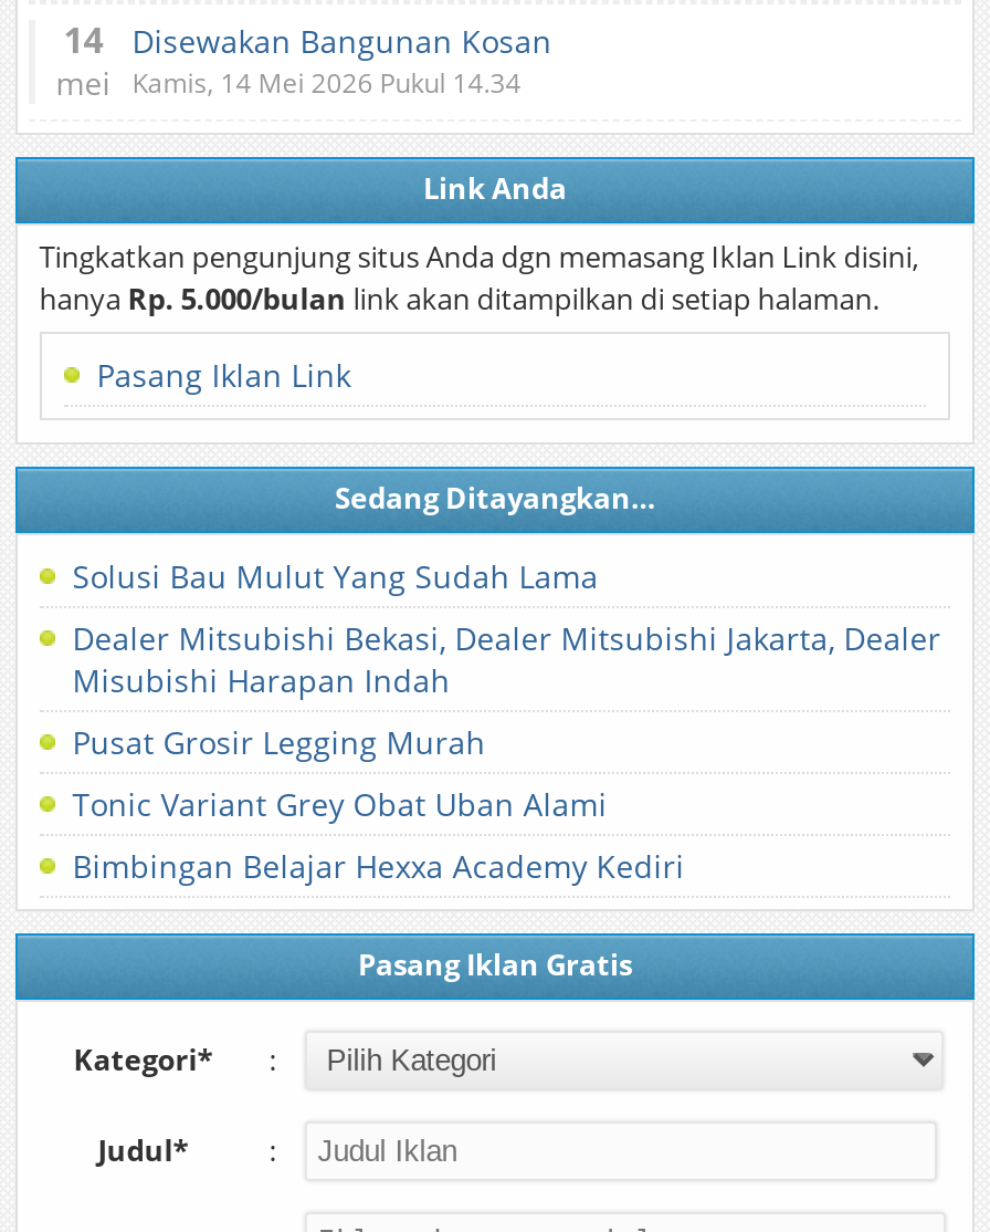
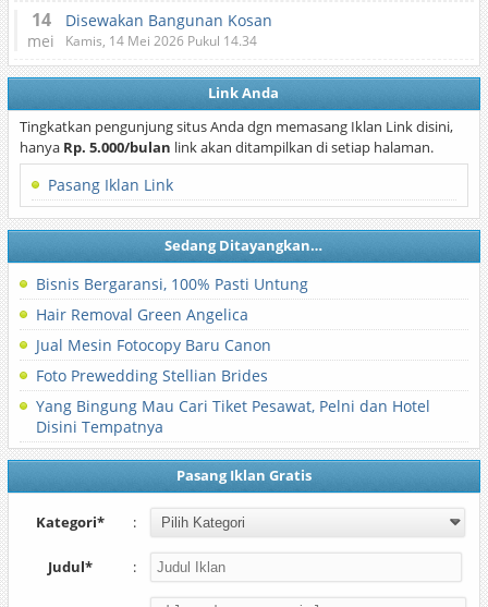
- Solusi Bau Mulut Yang Sudah Lama
+ Bisnis Bergaransi, 100% Pasti Untung

- Dealer Mitsubishi Bekasi, Dealer Mitsubishi Jakarta, Dealer
- Misubishi Harapan Indah
+ Hair Removal Green Angelica

- Pusat Grosir Legging Murah
+ Jual Mesin Fotocopy Baru Canon

- Tonic Variant Grey Obat Uban Alami
+ Foto Prewedding Stellian Brides

- Bimbingan Belajar Hexxa Academy Kediri
+ Yang Bingung Mau Cari Tiket Pesawat, Pelni dan Hotel
+ Disini Tempatnya
